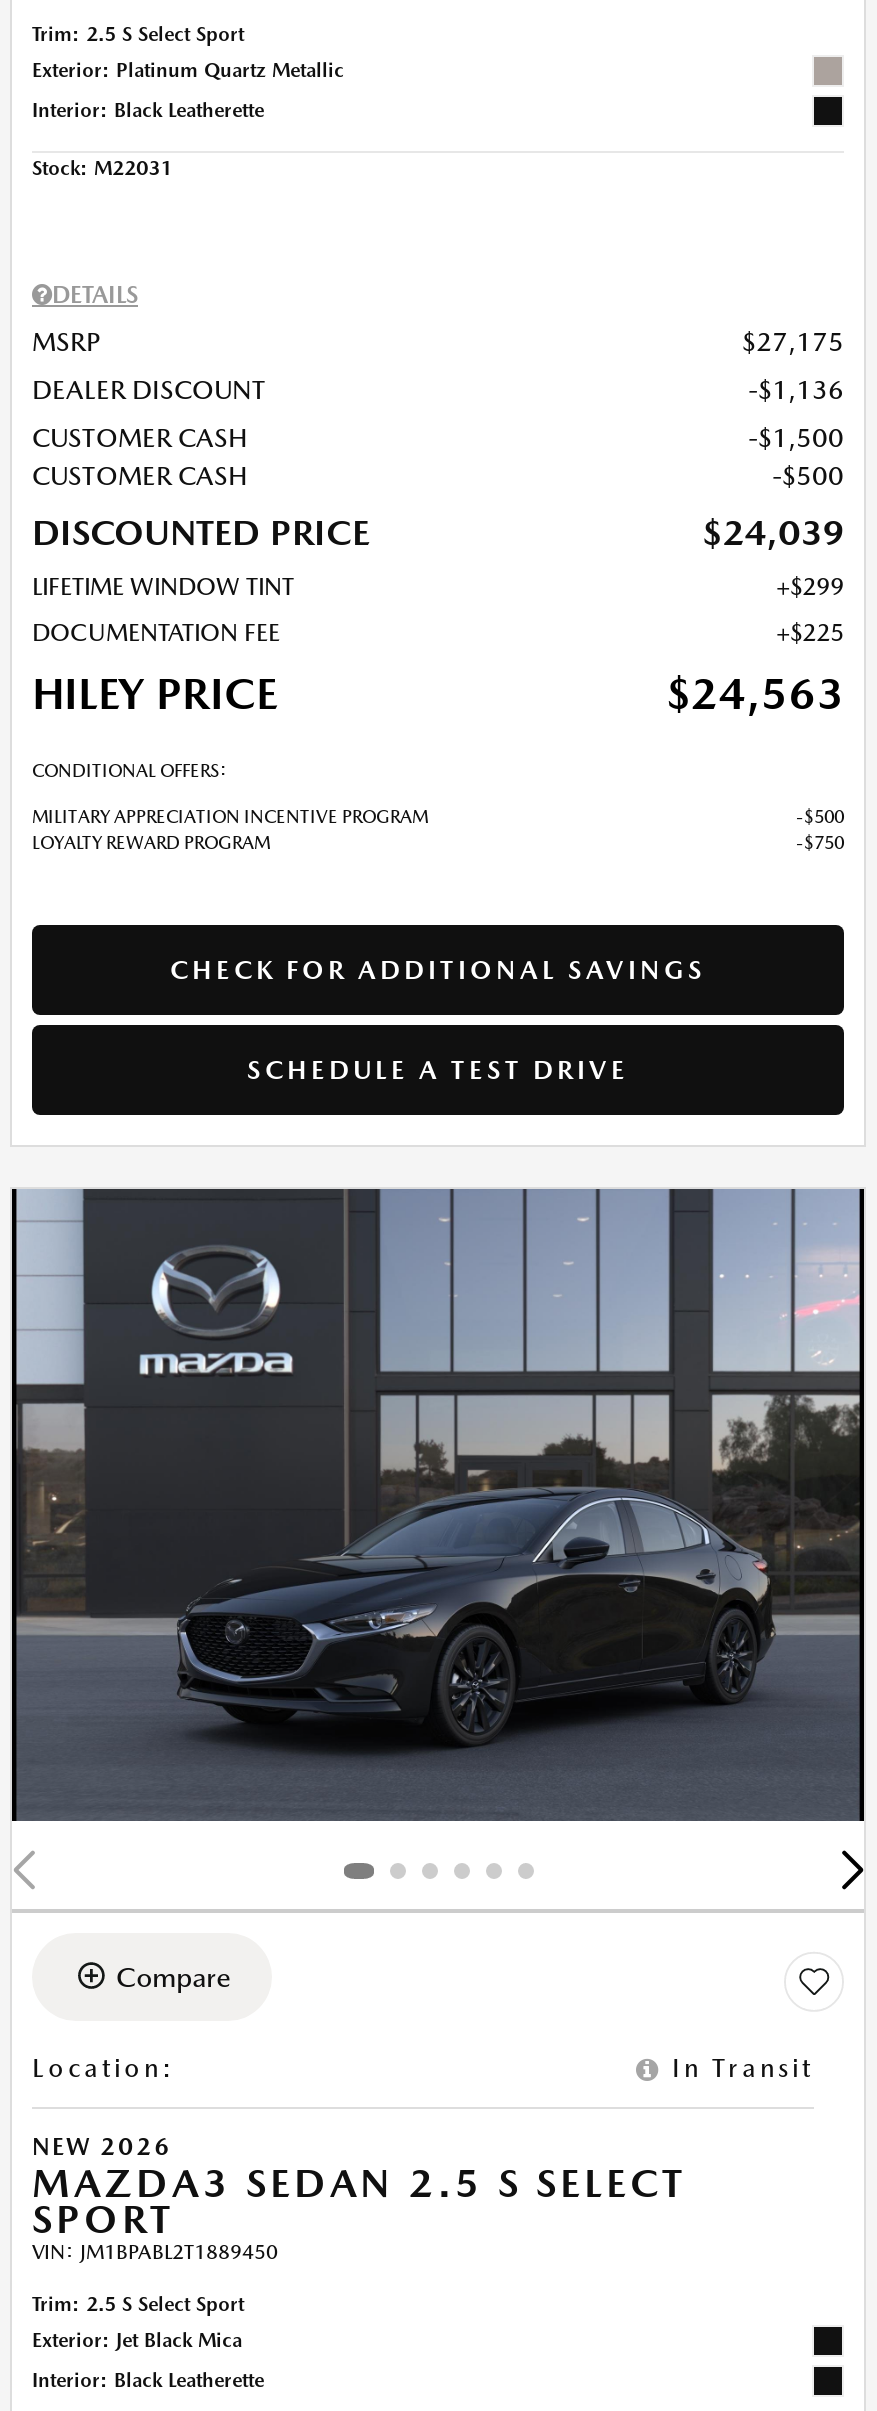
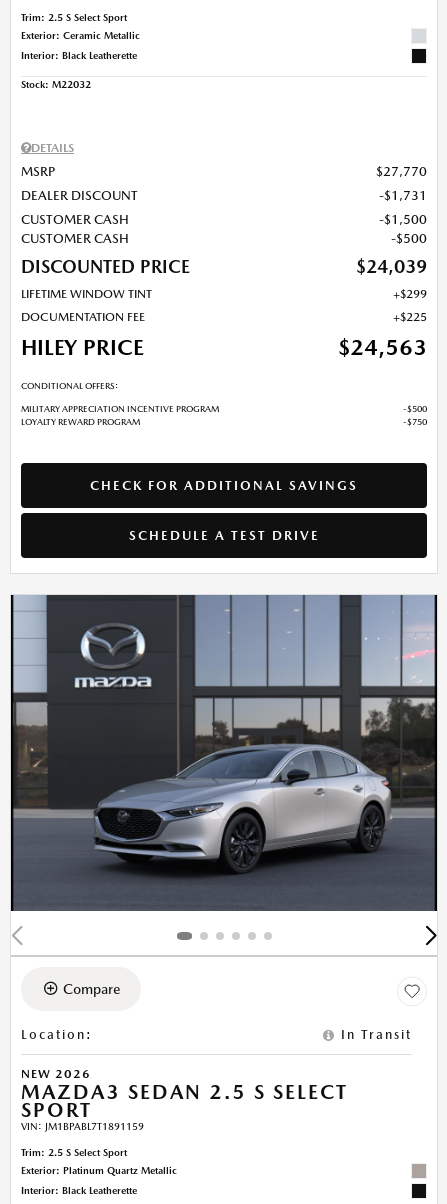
moved down: Exterior: Platinum Quartz Metallic

+ Exterior: Ceramic Metallic

- Stock: M22031
+ Stock: M22032

- $27,175
+ $27,770

- $1,136
+ $1,731

- [image]
+ [image]

- VIN: JM1BPABL2T1889450
+ VIN: JM1BPABL7T1891159

- Exterior: Jet Black Mica
